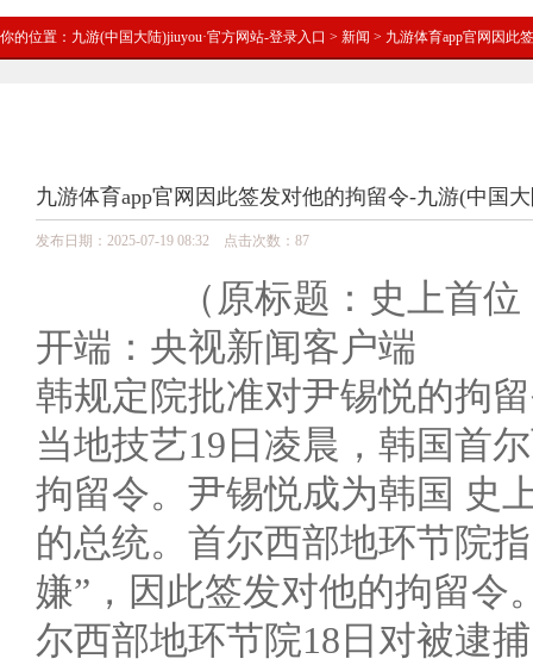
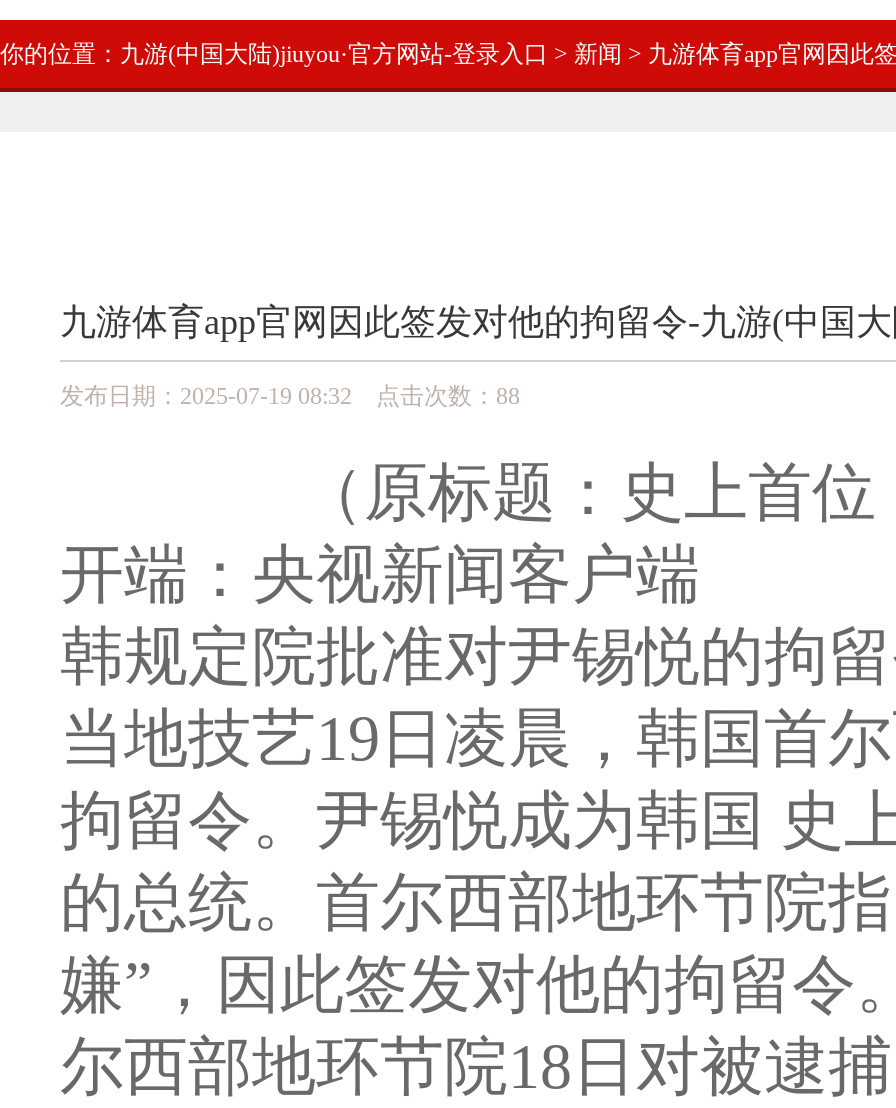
- 发布日期：2025-07-19 08:32 点击次数：87
+ 发布日期：2025-07-19 08:32 点击次数：88
